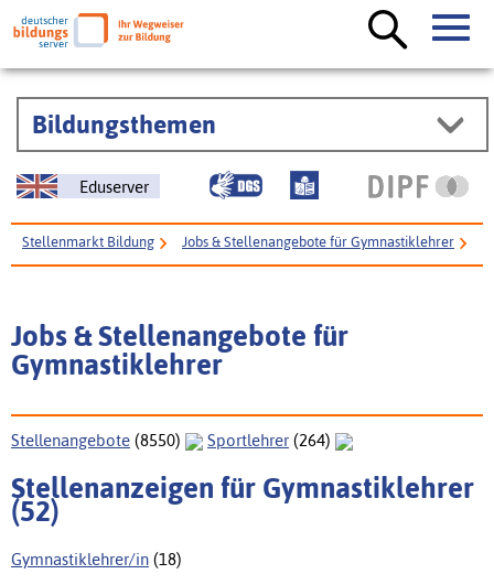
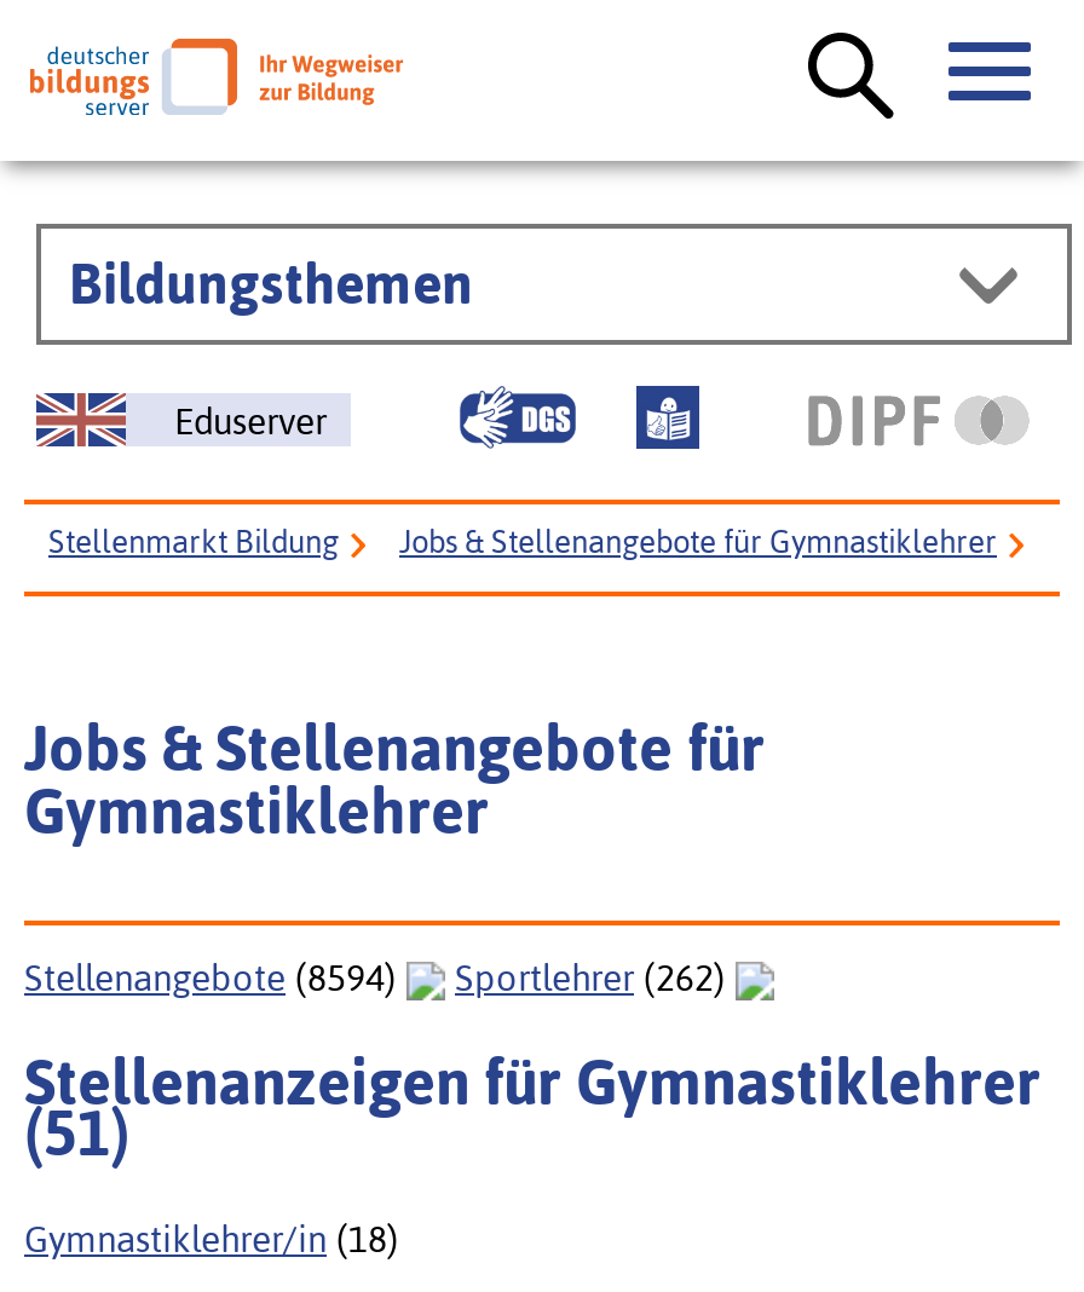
- Stellenangebote (8550)
+ Stellenangebote (8594)

- Sportlehrer (264)
+ Sportlehrer (262)

- (52)
+ (51)
